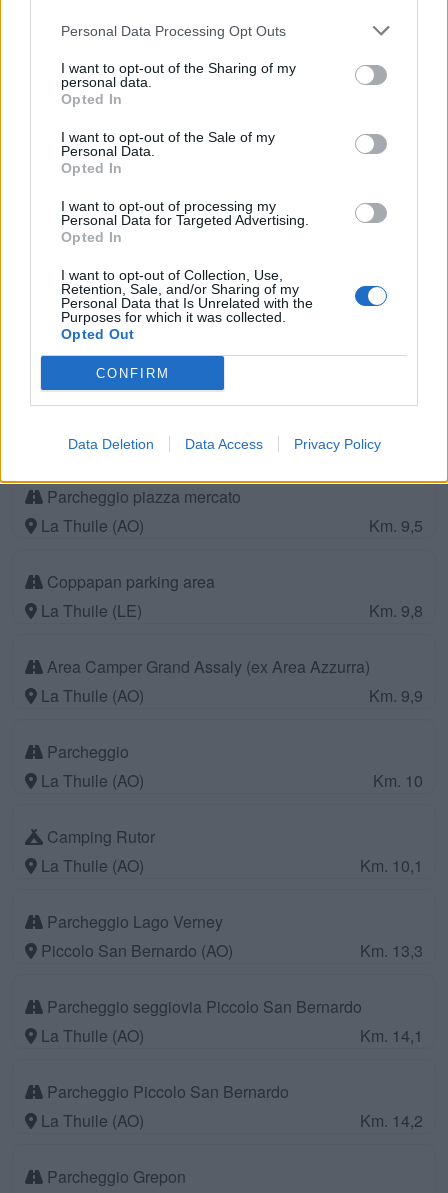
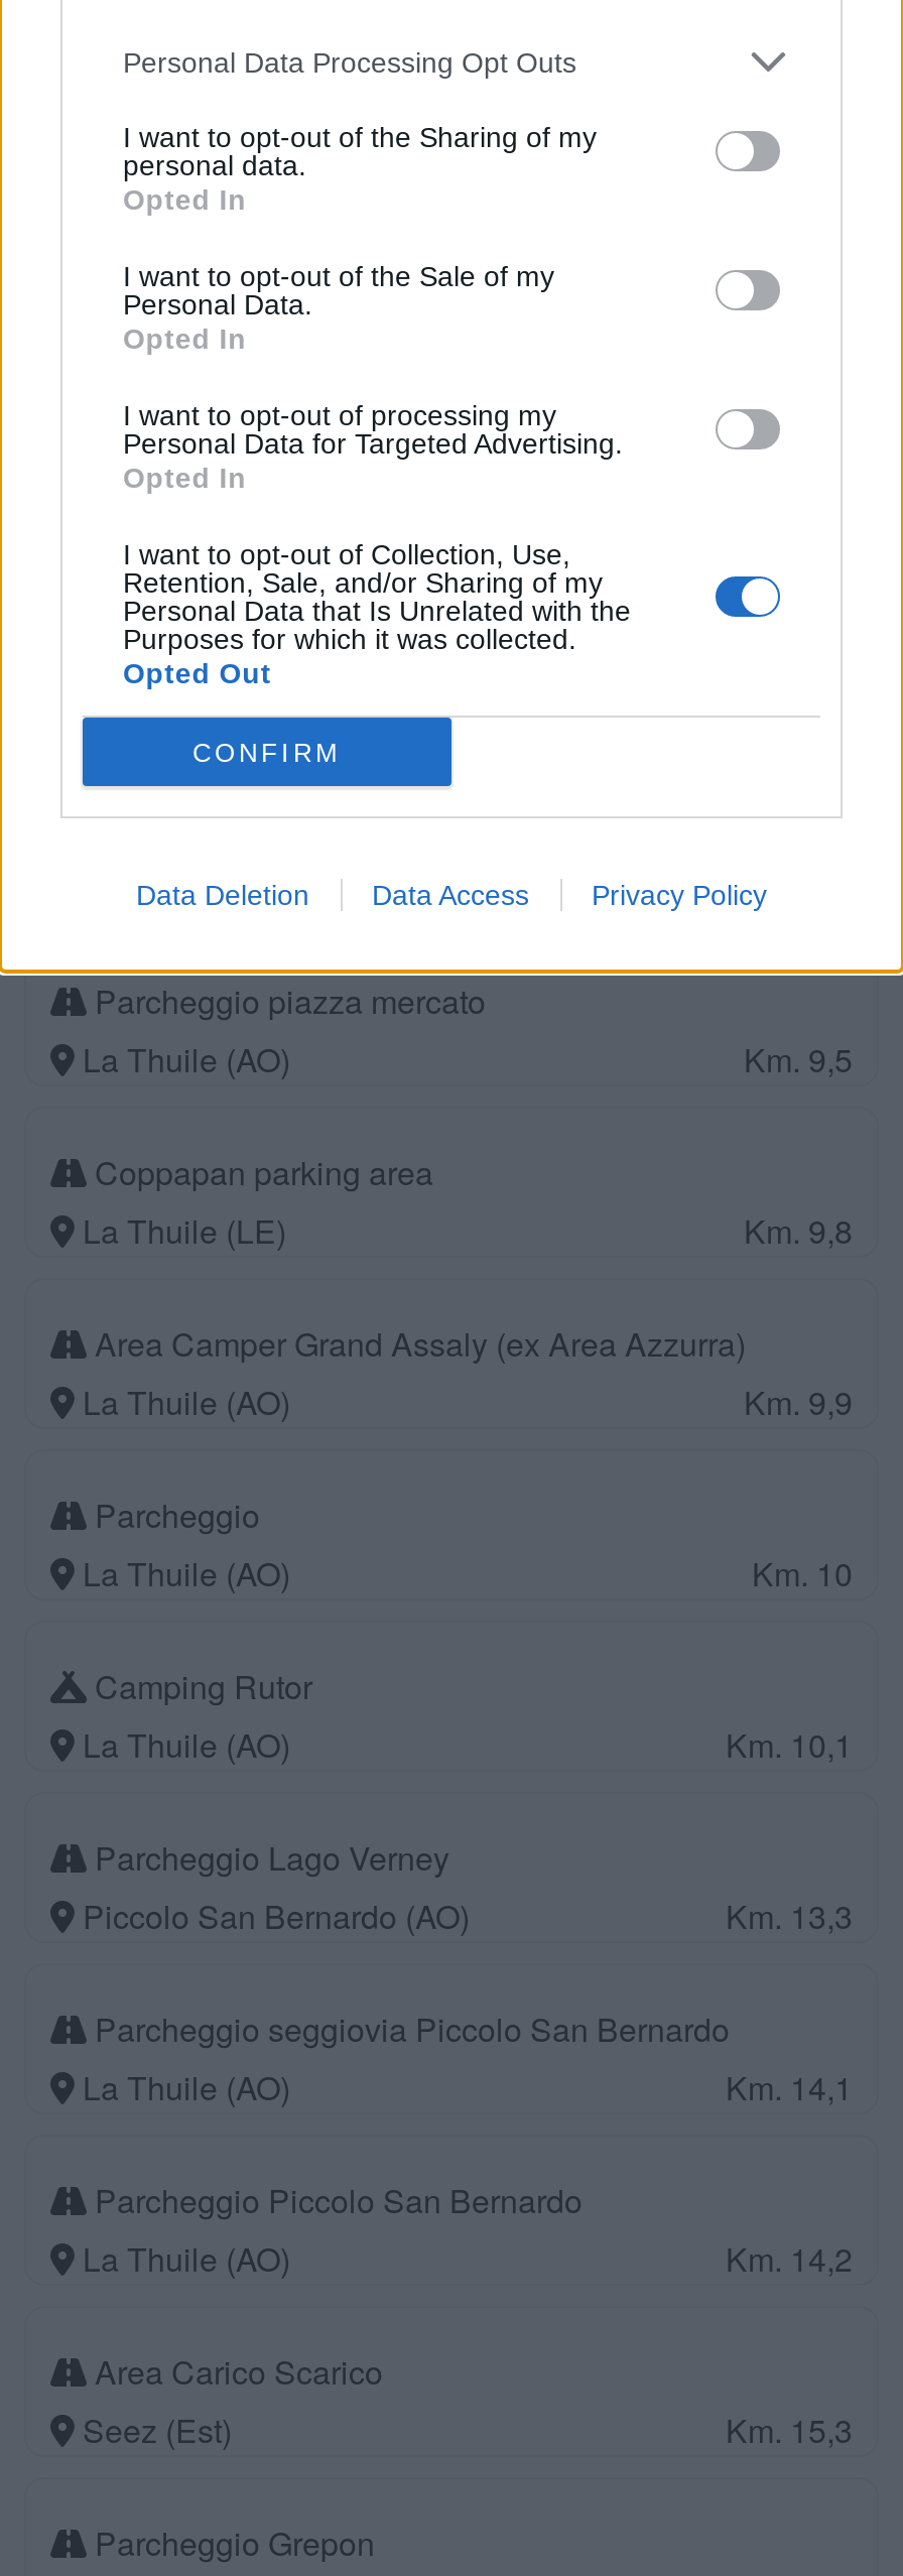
+ Area Carico Scarico
+ Seez (Est)
+ Km. 15,3
